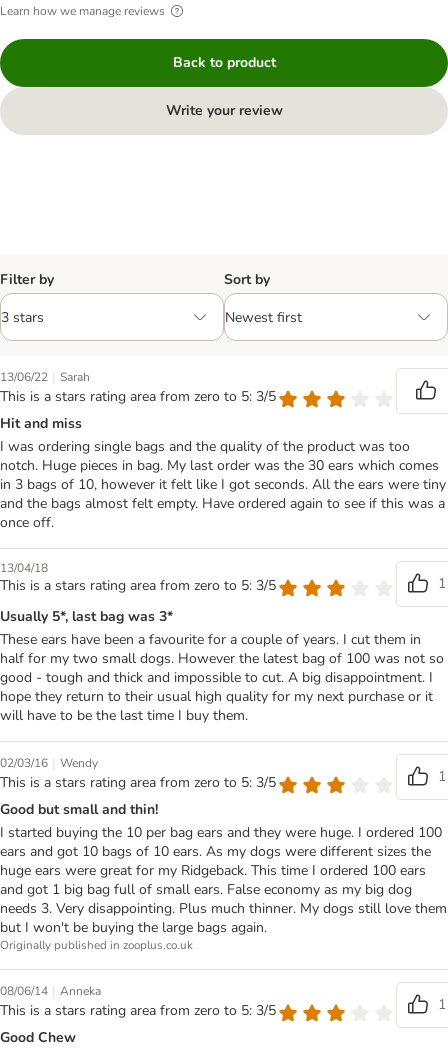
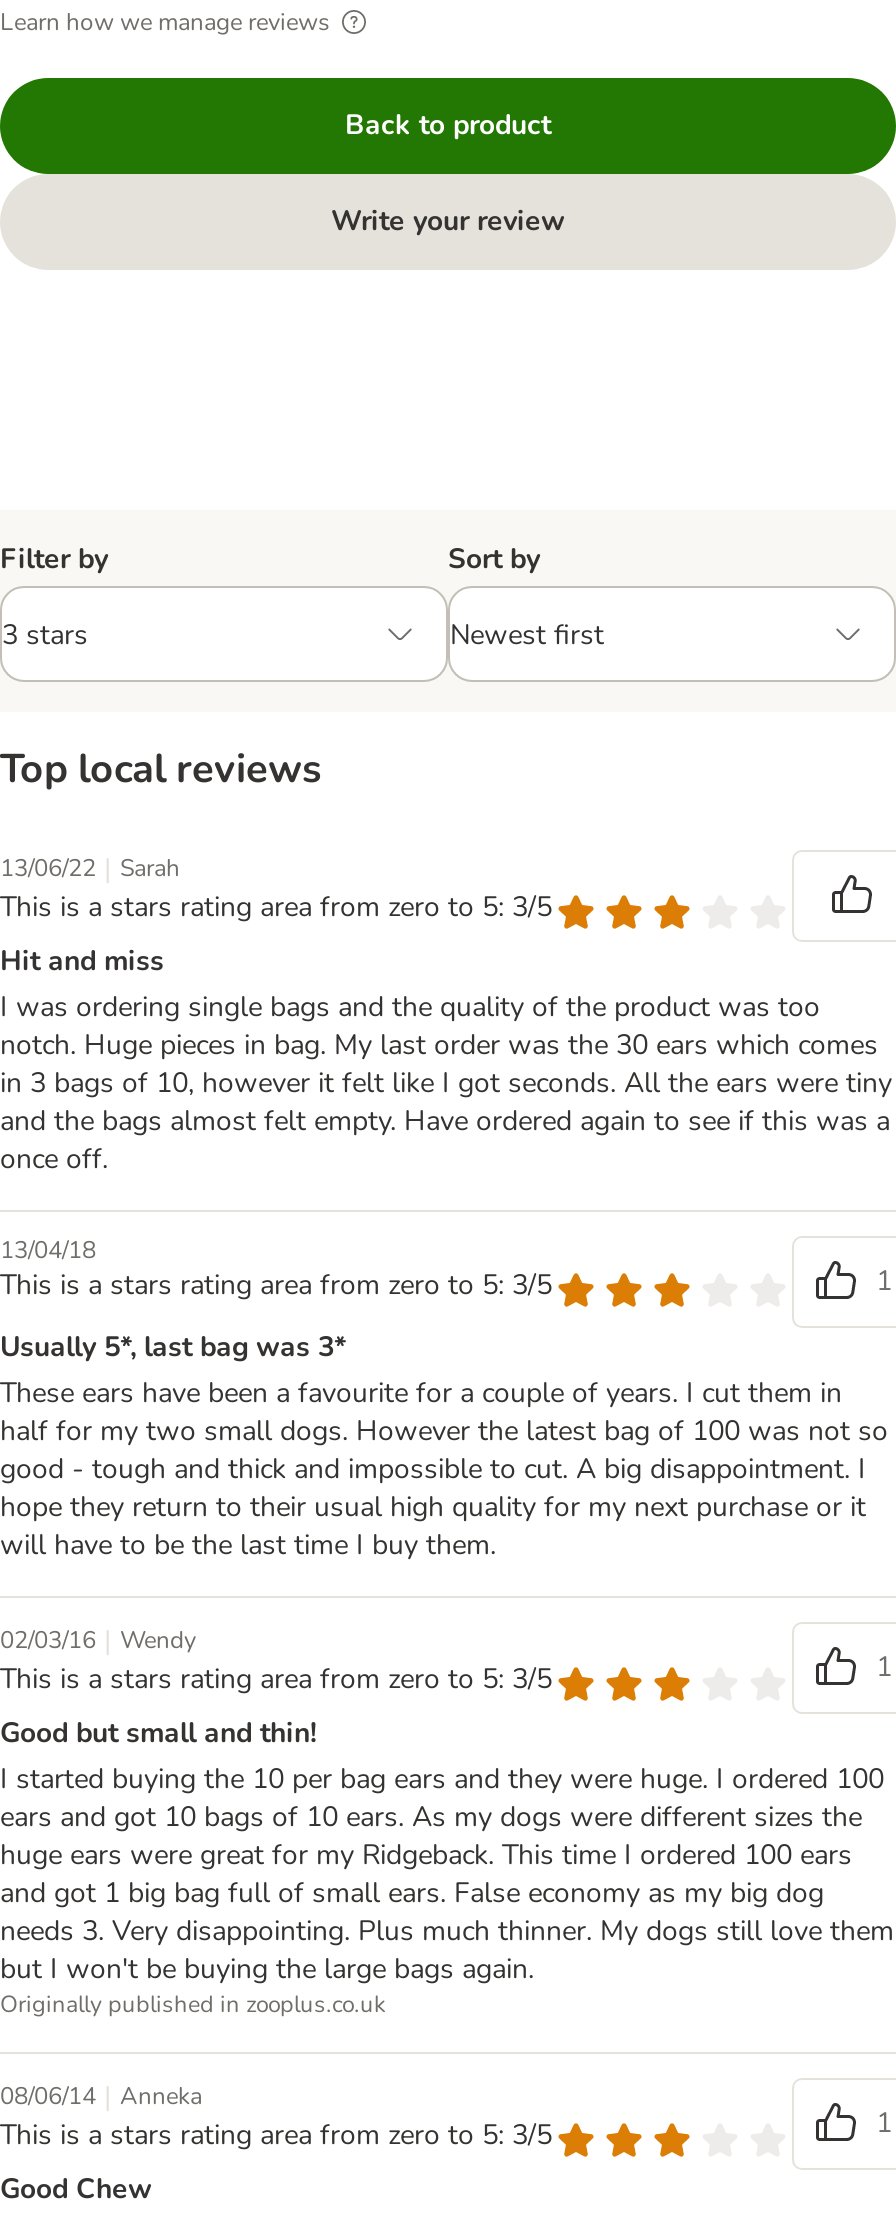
+ Top local reviews
